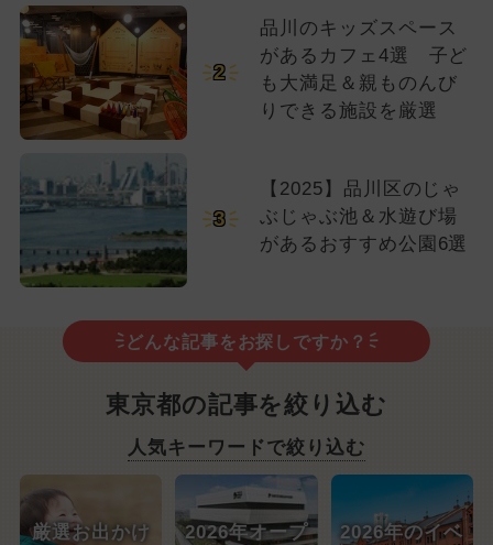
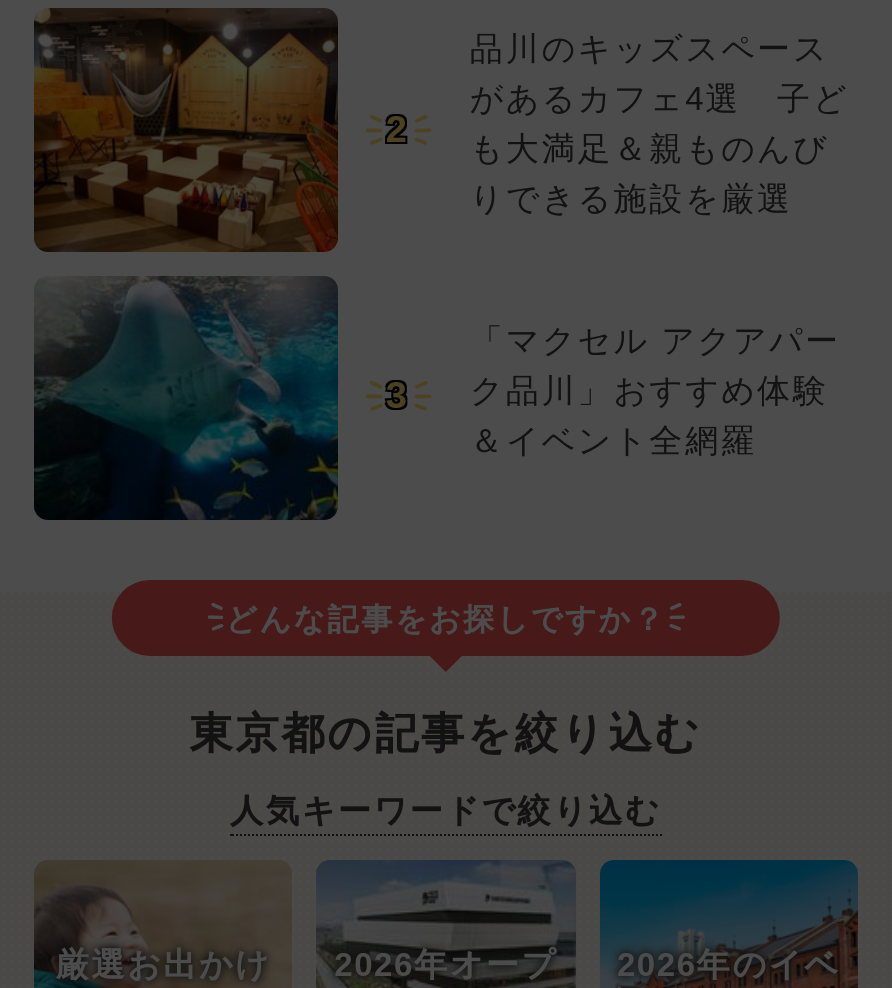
- [image]
+ [image]

- 【2025】品川区のじゃ
- ぶじゃぶ池＆水遊び場
- があるおすすめ公園6選
+ 「マクセル アクアパー
+ ク品川」おすすめ体験
+ ＆イベント全網羅
